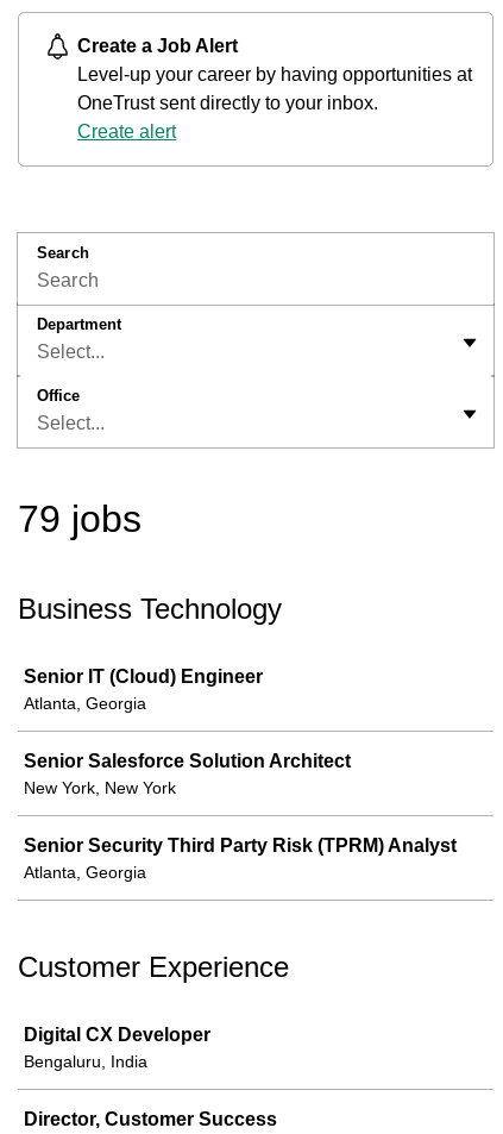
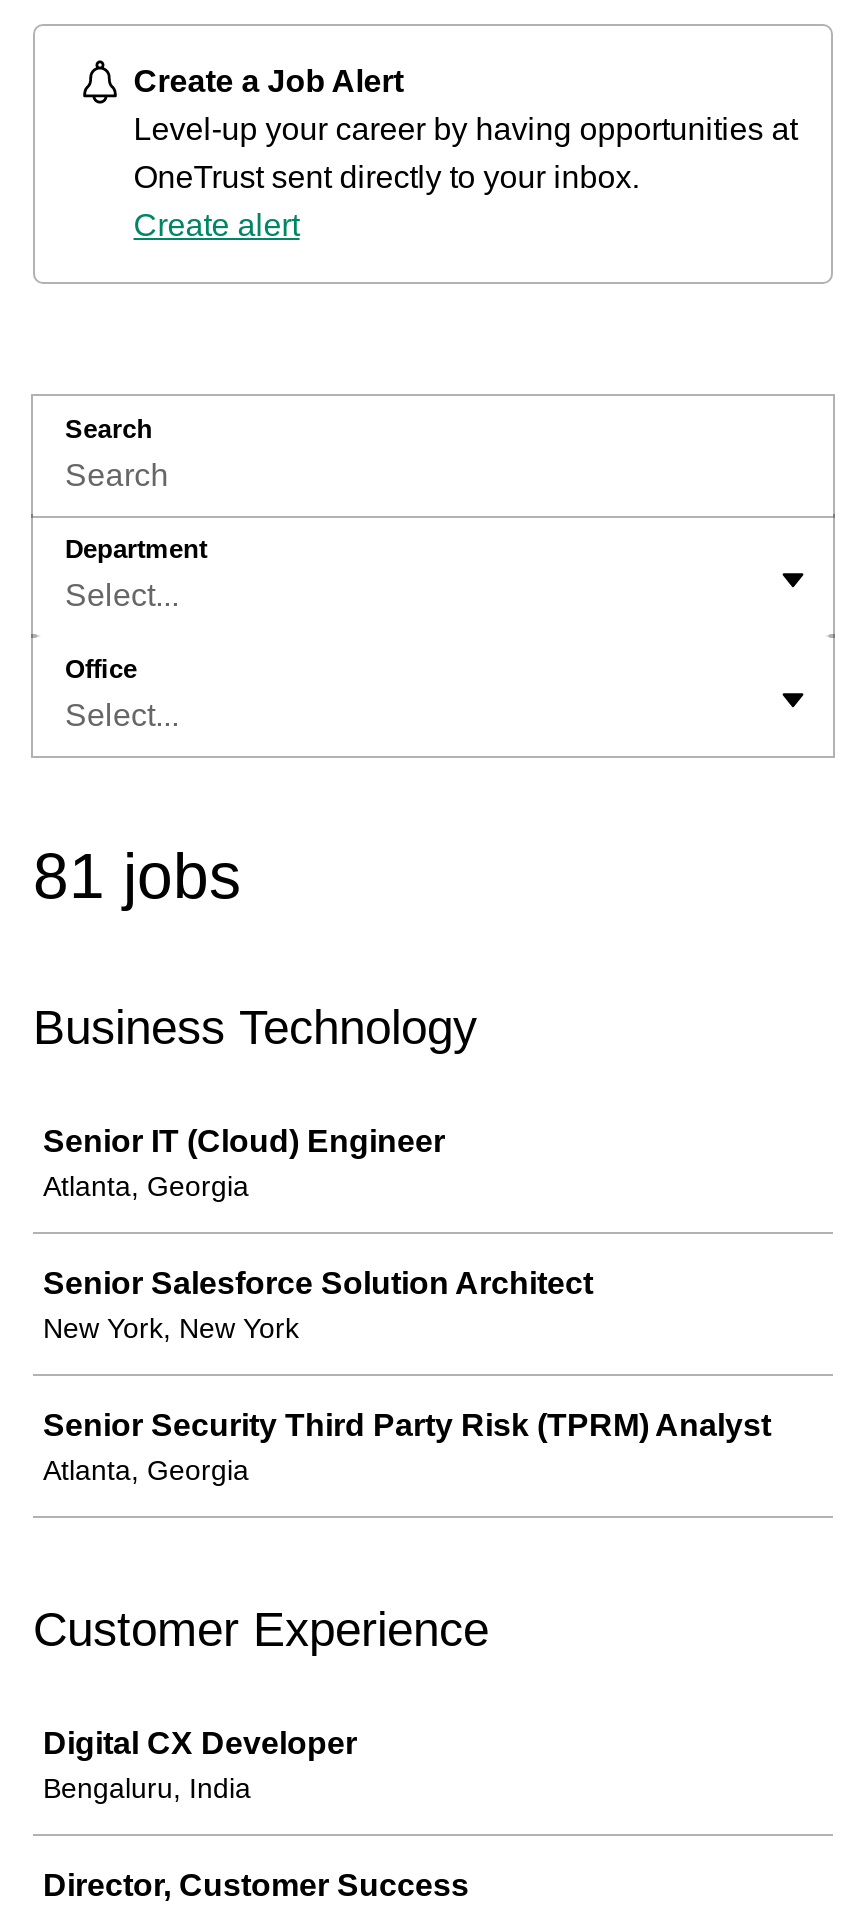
- 79 jobs
+ 81 jobs
